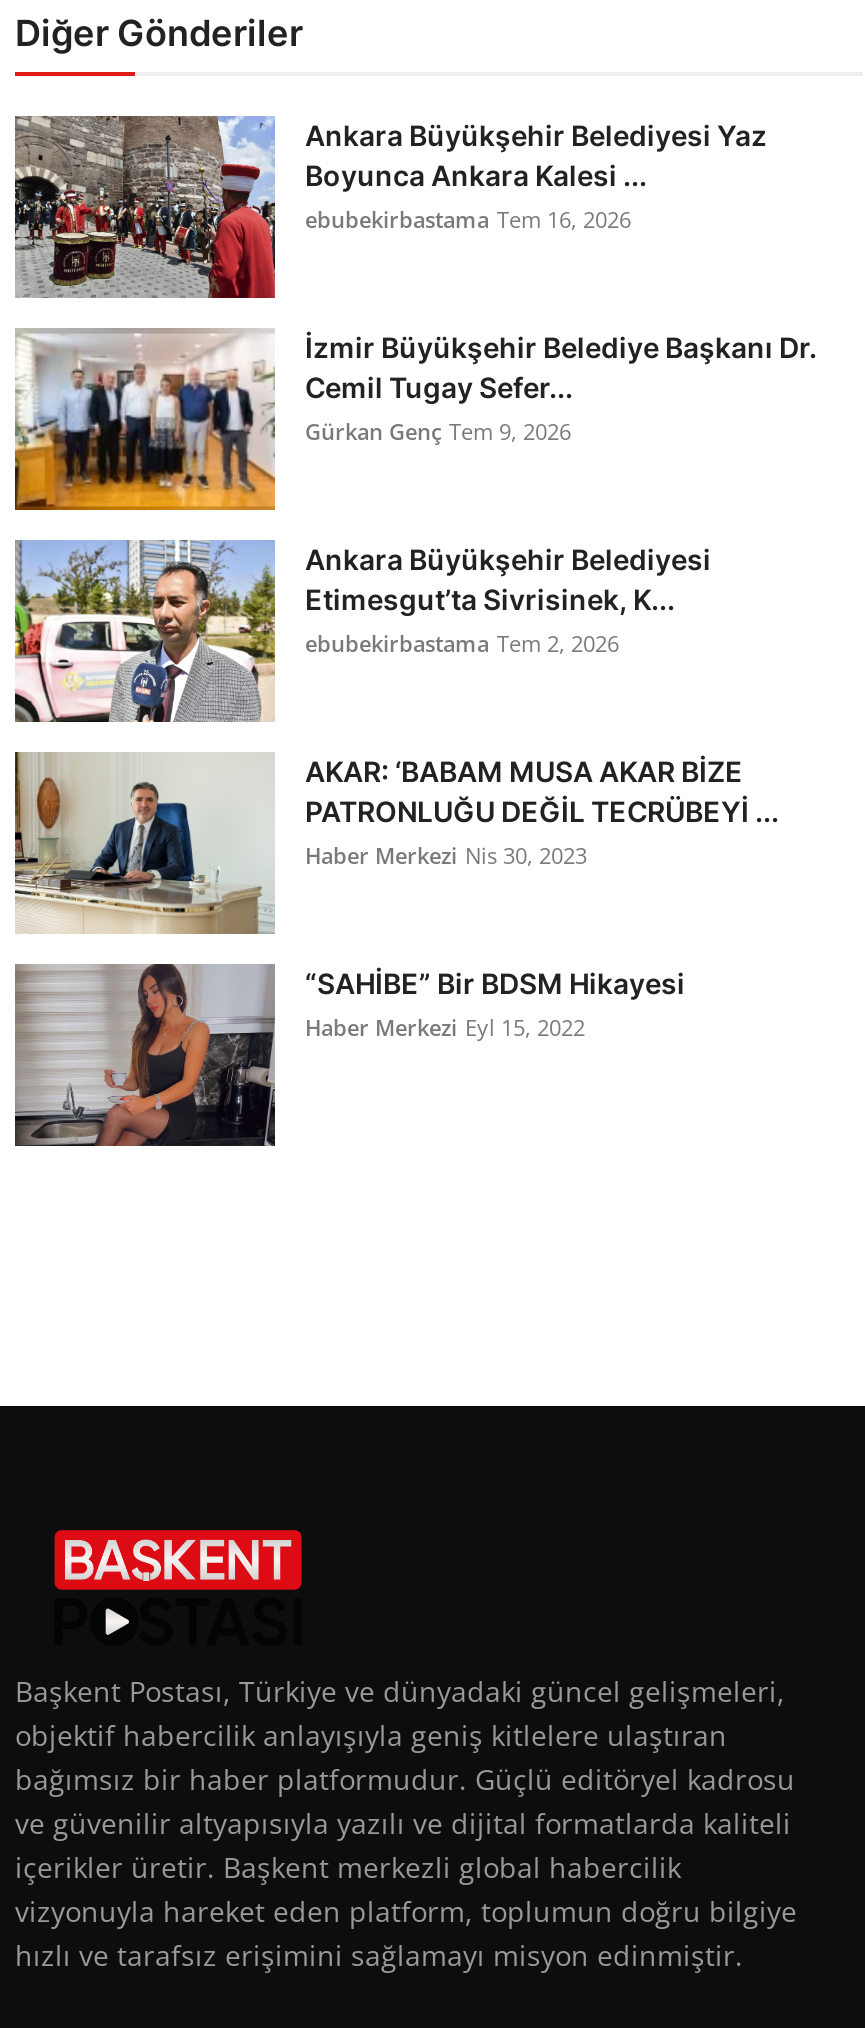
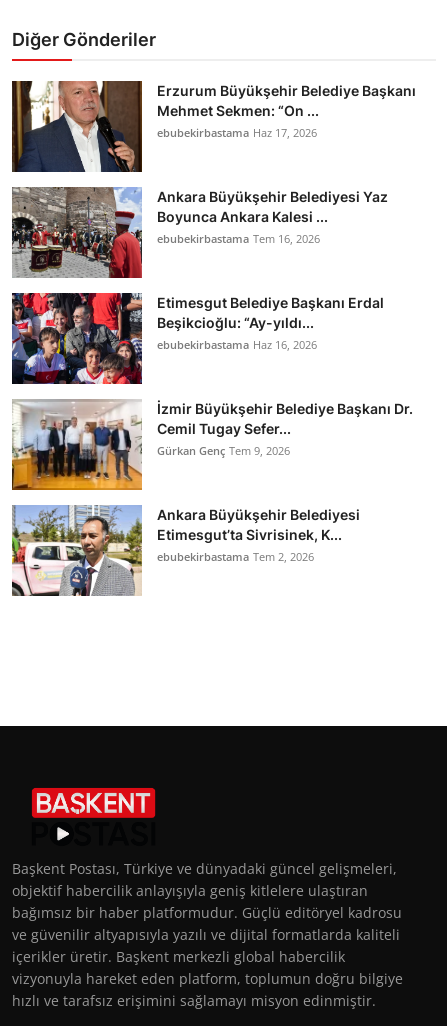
+ [image]
+ Erzurum Büyükşehir Belediye Başkanı
+ Mehmet Sekmen: “On ...
+ ebubekirbastama Haz 17, 2026

moved down: [image] | Ankara Büyükşehir Belediyesi Yaz | Boyunca Ankara Kalesi ... | ebubekirbastama Tem 16, 2026

+ [image]
+ Etimesgut Belediye Başkanı Erdal
+ Beşikcioğlu: “Ay-yıldı...
+ ebubekirbastama Haz 16, 2026

moved down: [image] | İzmir Büyükşehir Belediye Başkanı Dr. | Cemil Tugay Sefer... | Gürkan Genç Tem 9, 2026 | Ankara Büyükşehir Belediyesi | Etimesgut’ta Sivrisinek, K... | ebubekirbastama Tem 2, 2026

- [image]
- AKAR: ‘BABAM MUSA AKAR BİZE
- PATRONLUĞU DEĞİL TECRÜBEYİ ...
- Haber Merkezi Nis 30, 2023

- [image]
- “SAHİBE” Bir BDSM Hikayesi
- Haber Merkezi Eyl 15, 2022
